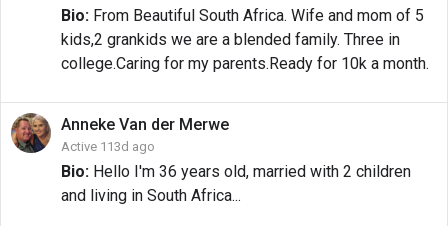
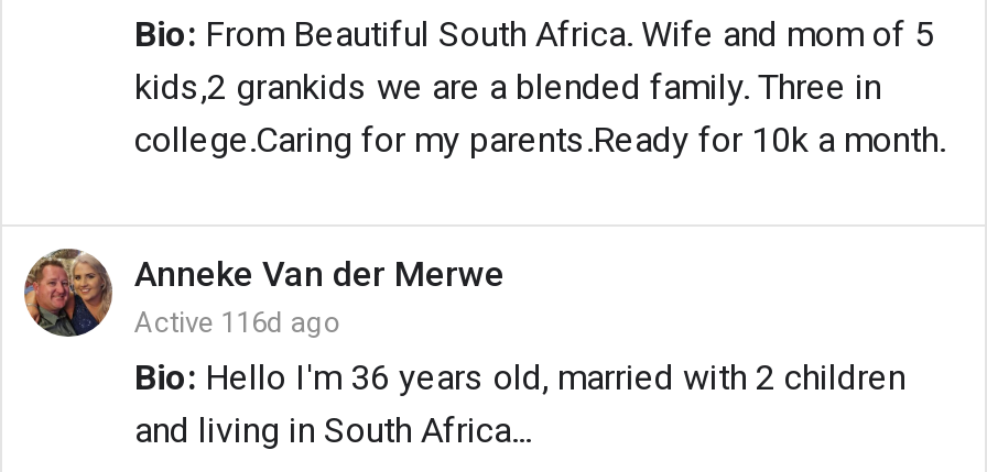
- Active 113d ago
+ Active 116d ago
